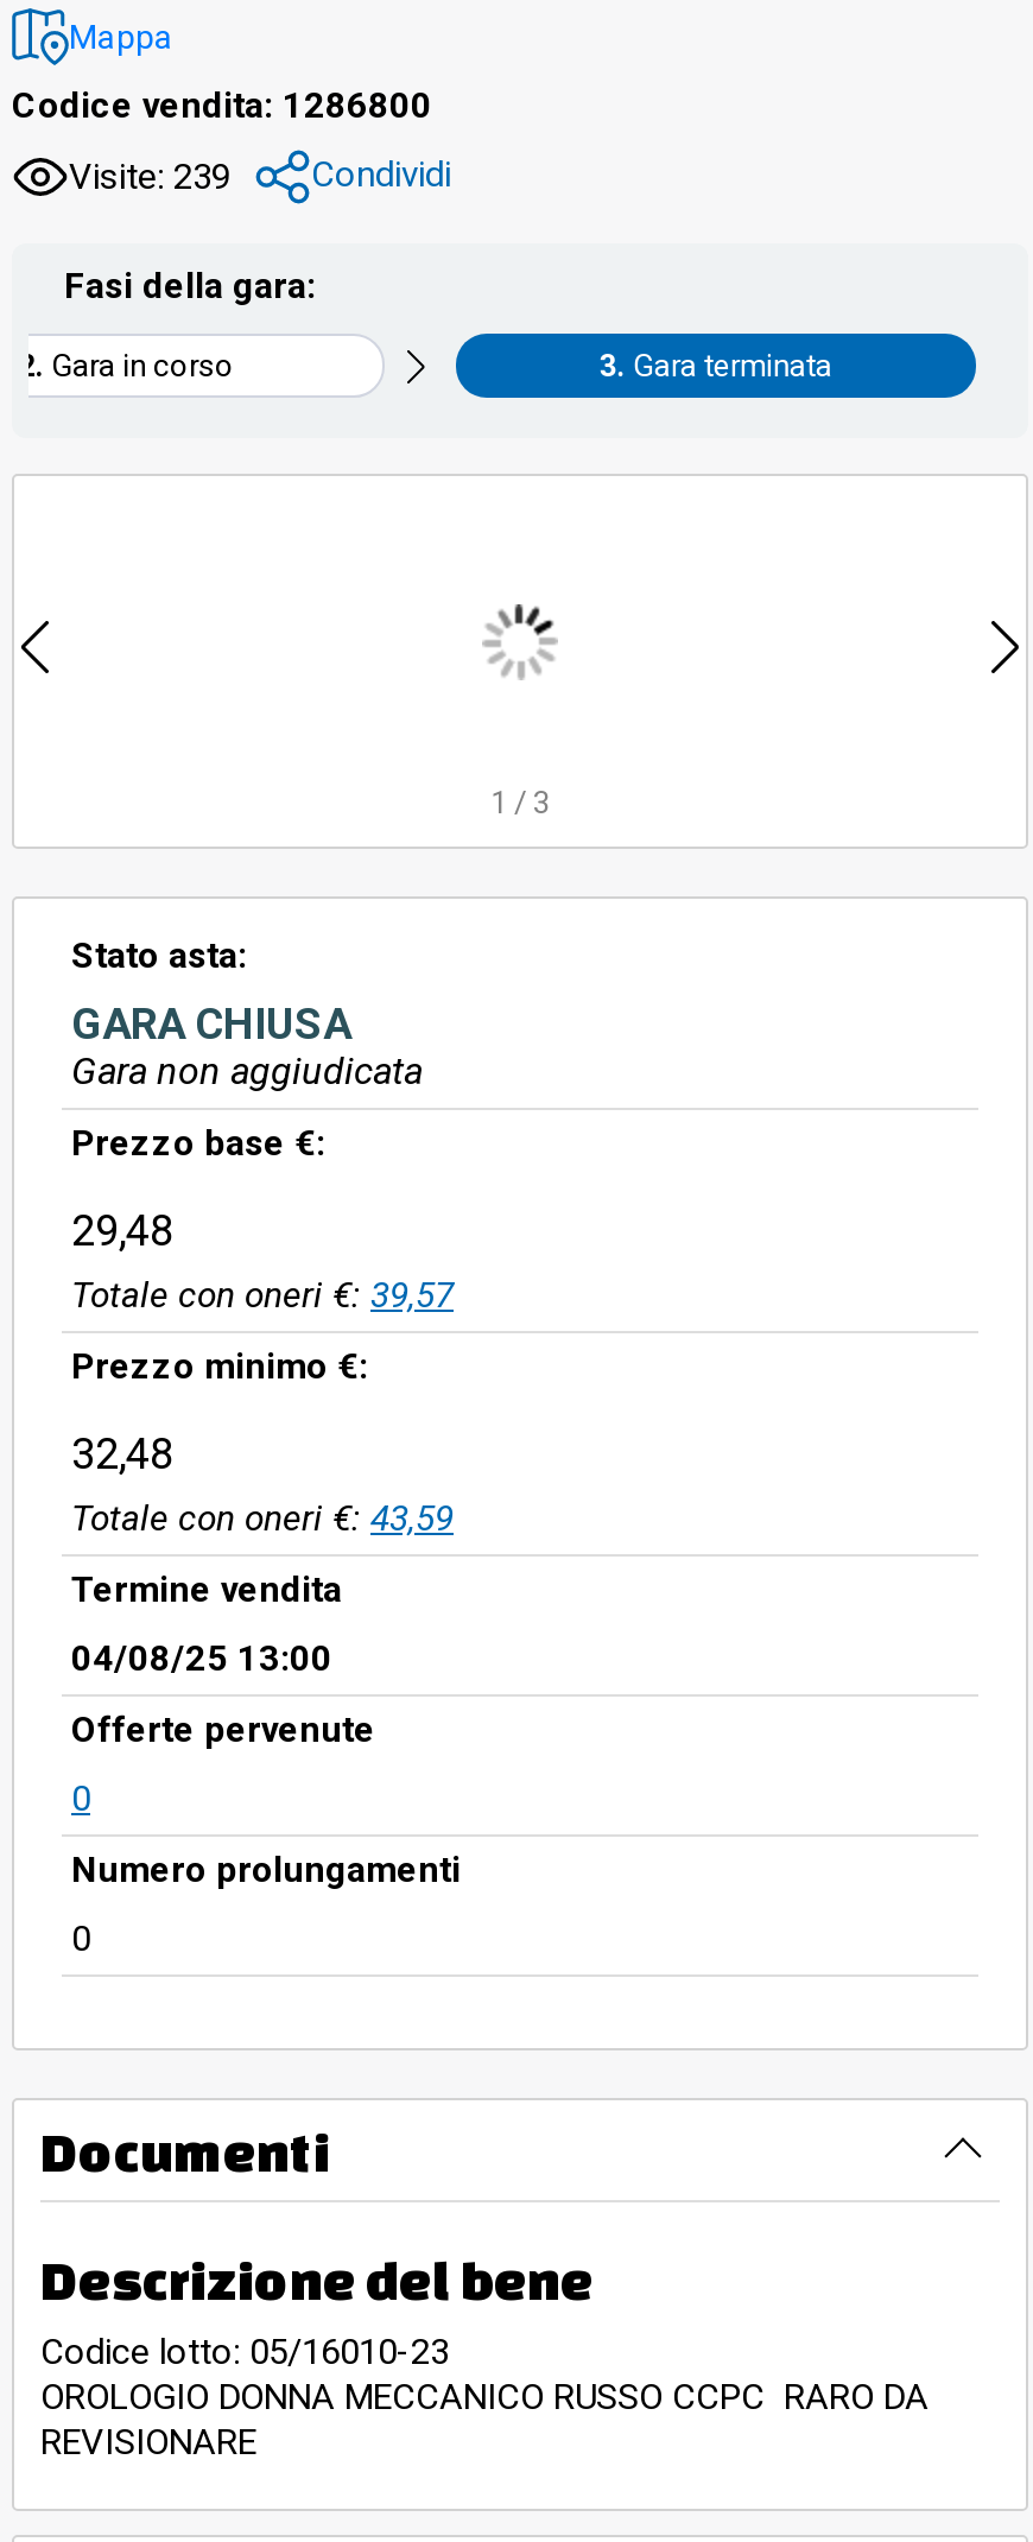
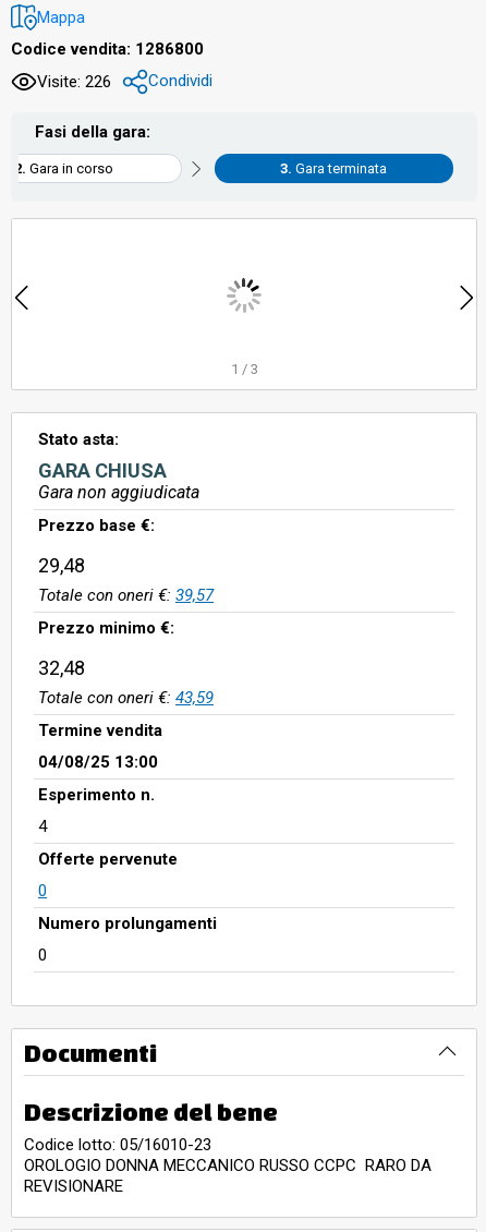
- Visite: 239 Condividi
+ Visite: 226 Condividi

+ Esperimento n.
+ 4
